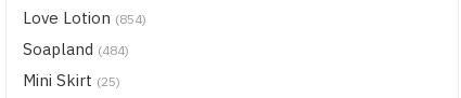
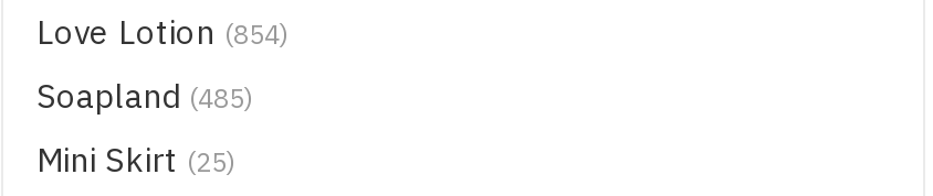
- Soapland (484)
+ Soapland (485)
